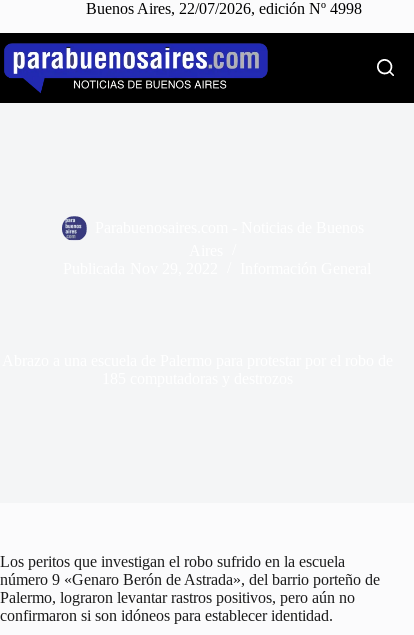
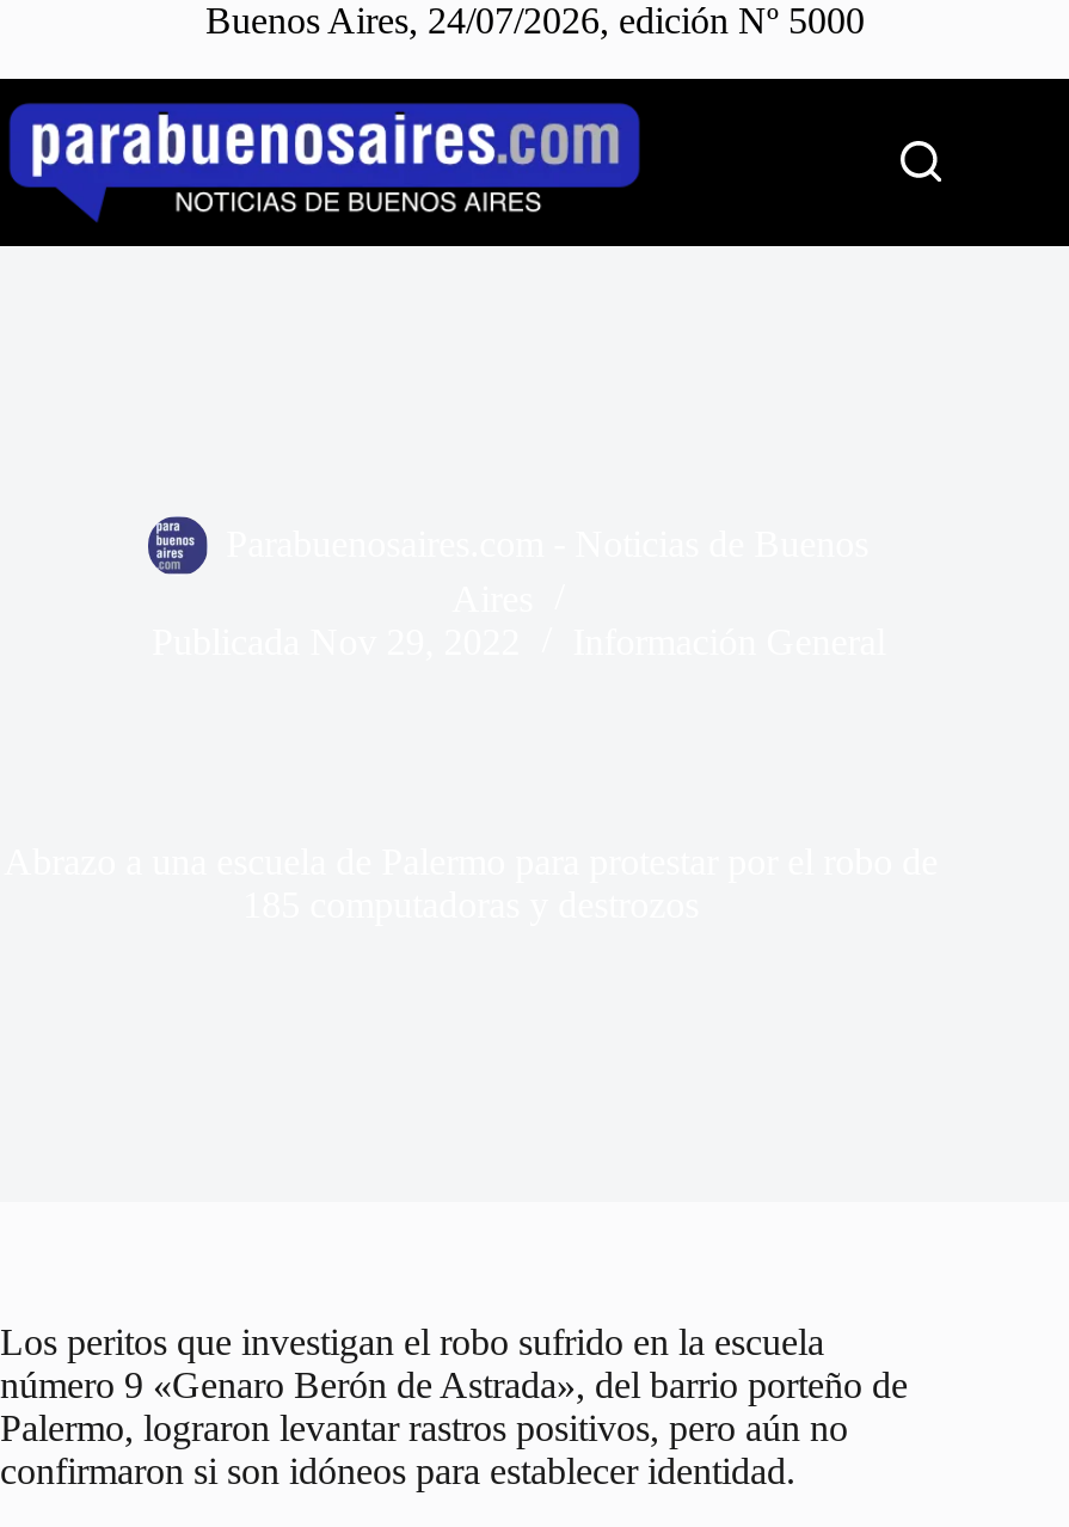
- Buenos Aires, 22/07/2026, edición Nº 4998
+ Buenos Aires, 24/07/2026, edición Nº 5000
